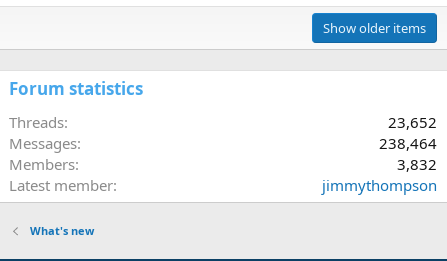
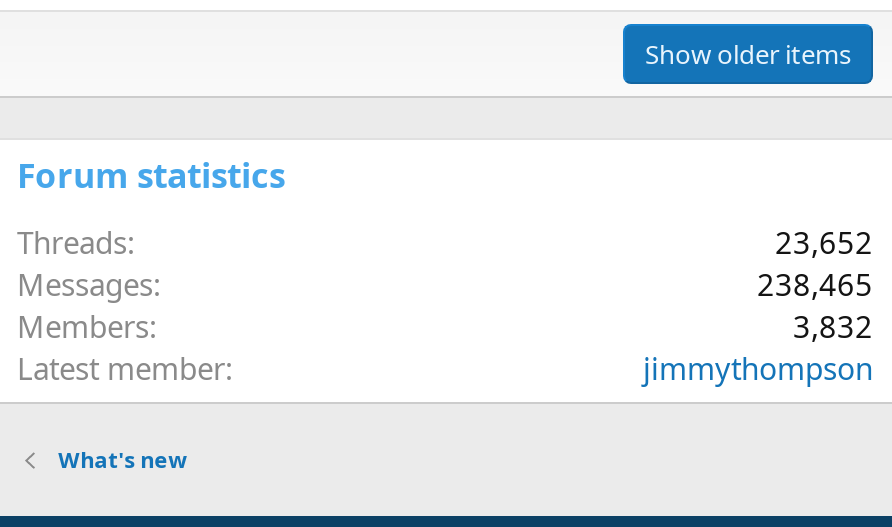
- 238,464
+ 238,465
